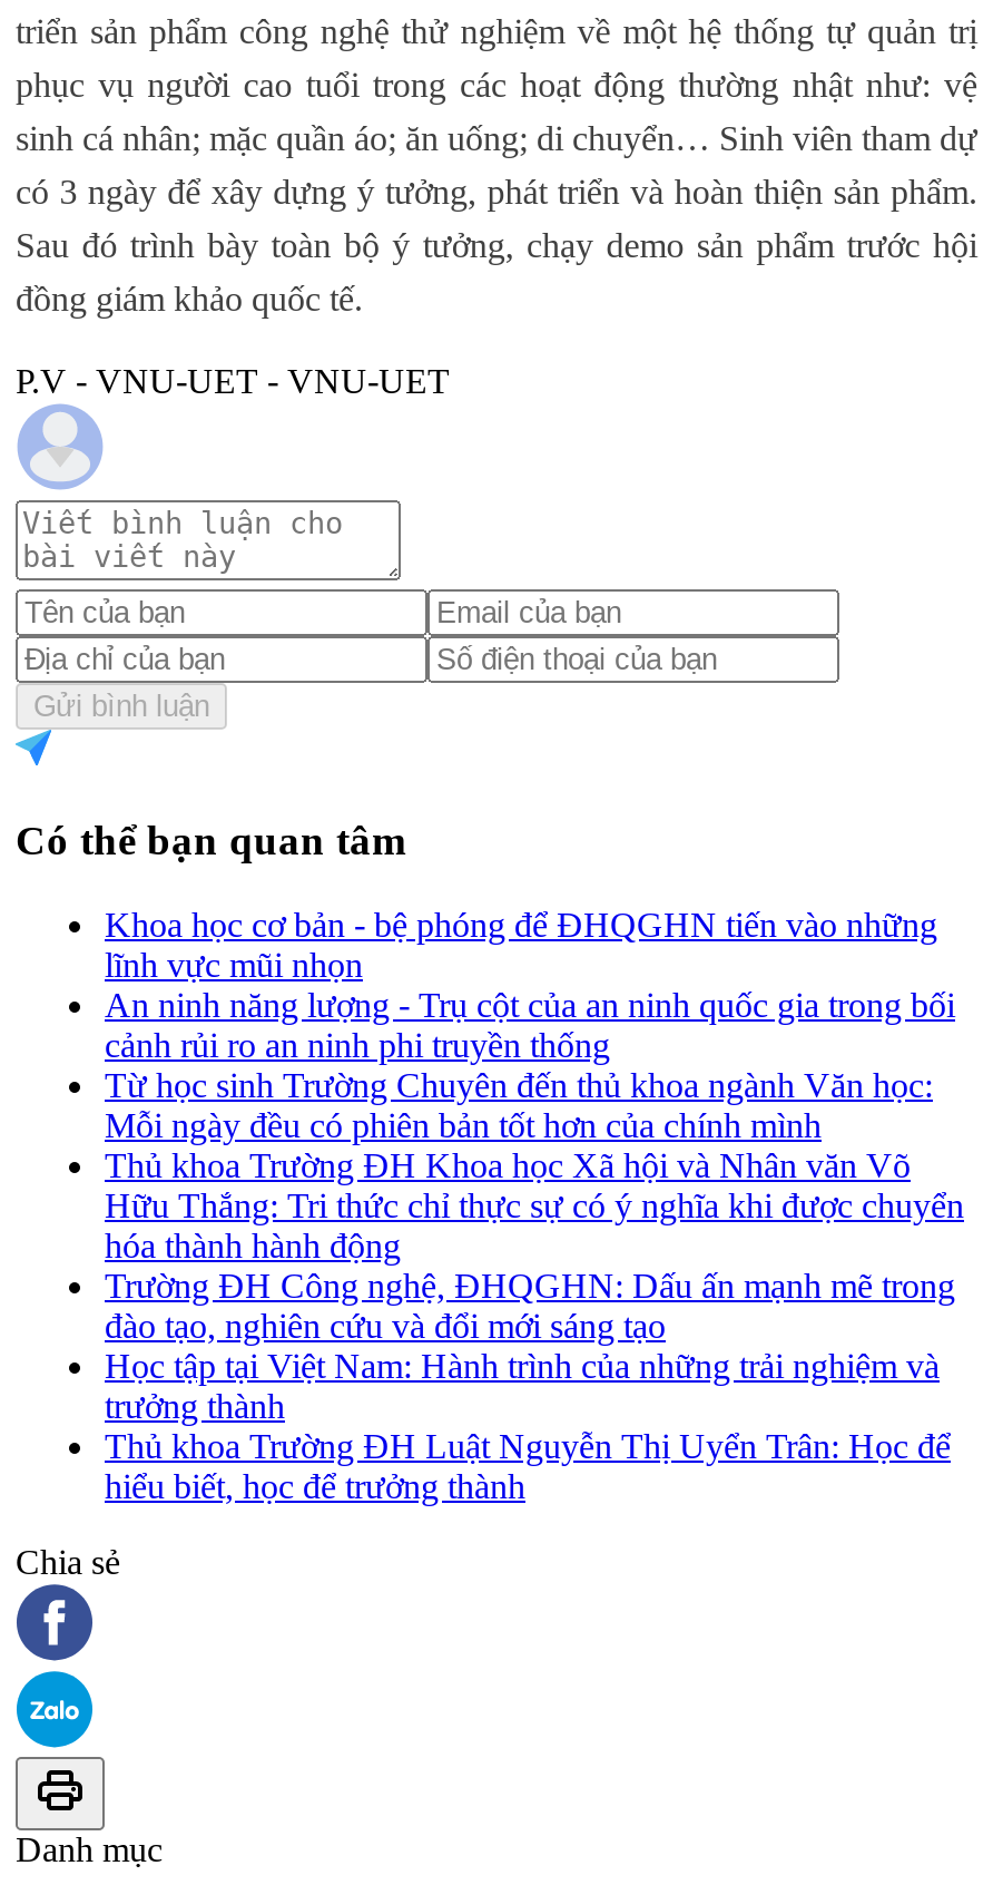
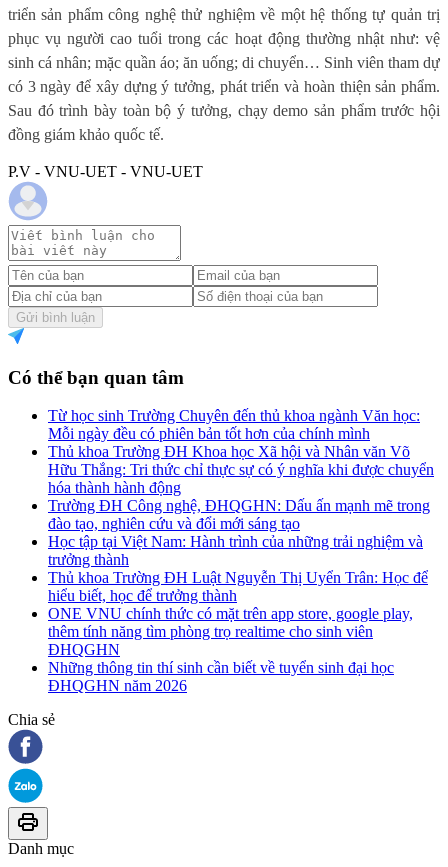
- Khoa học cơ bản - bệ phóng để ĐHQGHN tiến vào những
- lĩnh vực mũi nhọn
- An ninh năng lượng - Trụ cột của an ninh quốc gia trong bối
- cảnh rủi ro an ninh phi truyền thống

moved up: Từ học sinh Trường Chuyên đến thủ khoa ngành Văn học: | Mỗi ngày đều có phiên bản tốt hơn của chính mình | Thủ khoa Trường ĐH Khoa học Xã hội và Nhân văn Võ | ... | Thủ khoa Trường ĐH Luật Nguyễn Thị Uyển Trân: Học để | hiểu biết, học để trưởng thành

+ ONE VNU chính thức có mặt trên app store, google play,
+ thêm tính năng tìm phòng trọ realtime cho sinh viên
+ ĐHQGHN
+ Những thông tin thí sinh cần biết về tuyển sinh đại học
+ ĐHQGHN năm 2026
